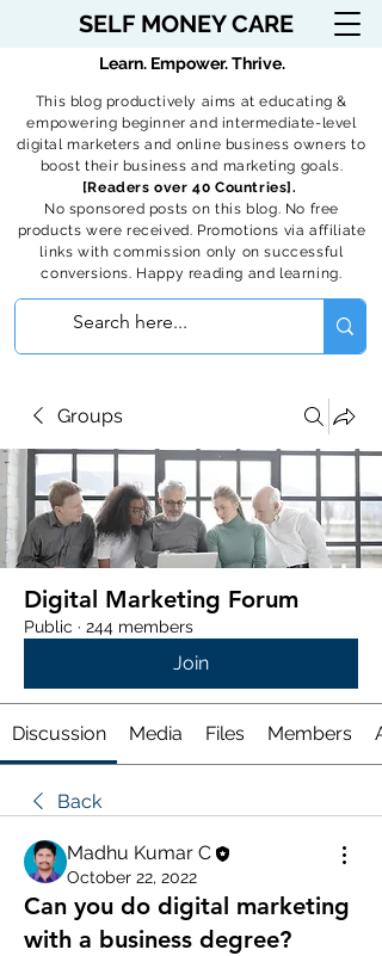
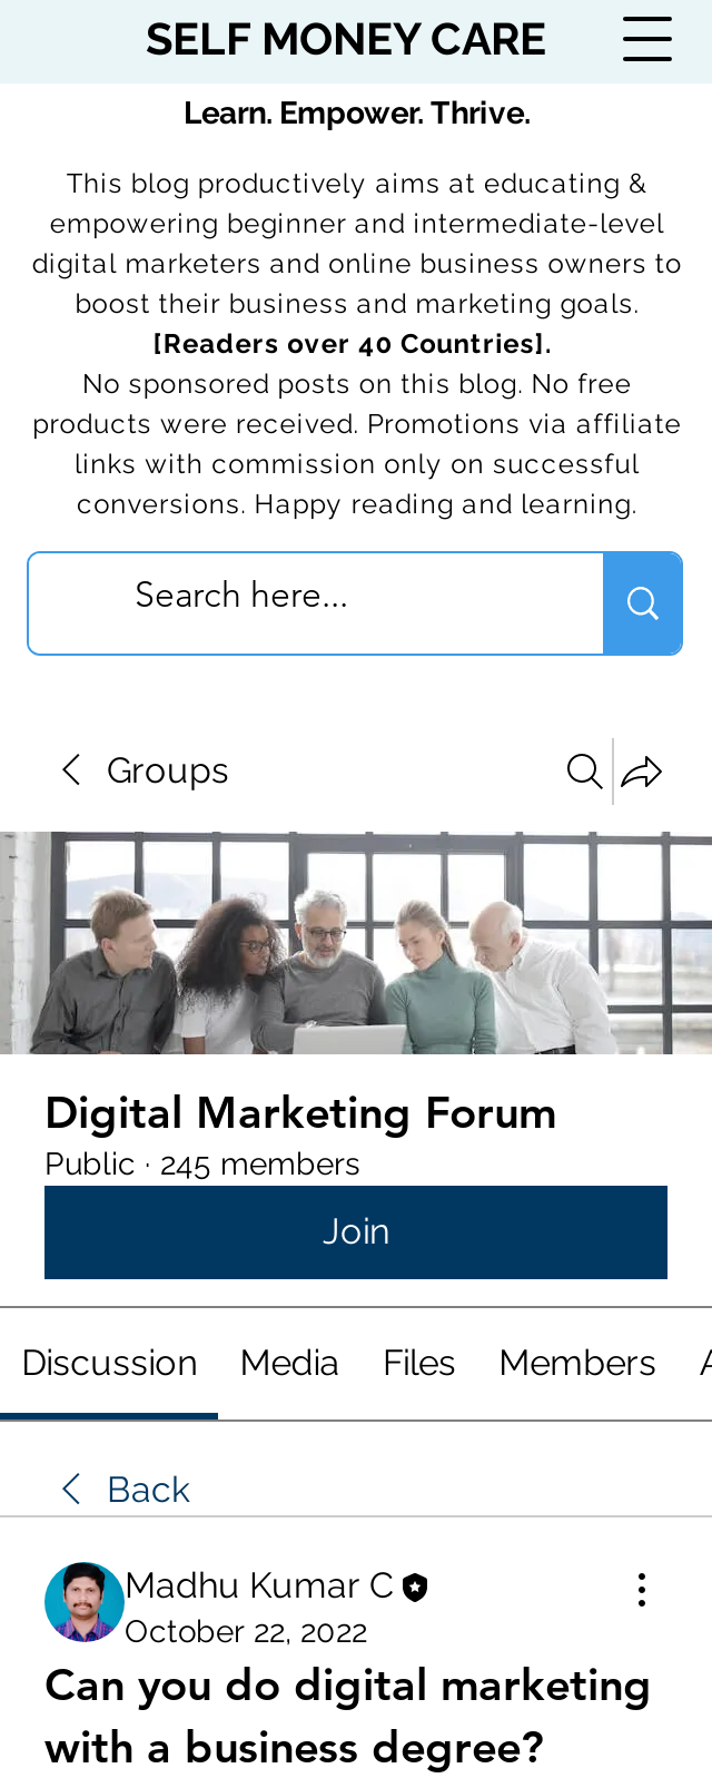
- Public · 244 members
+ Public · 245 members
